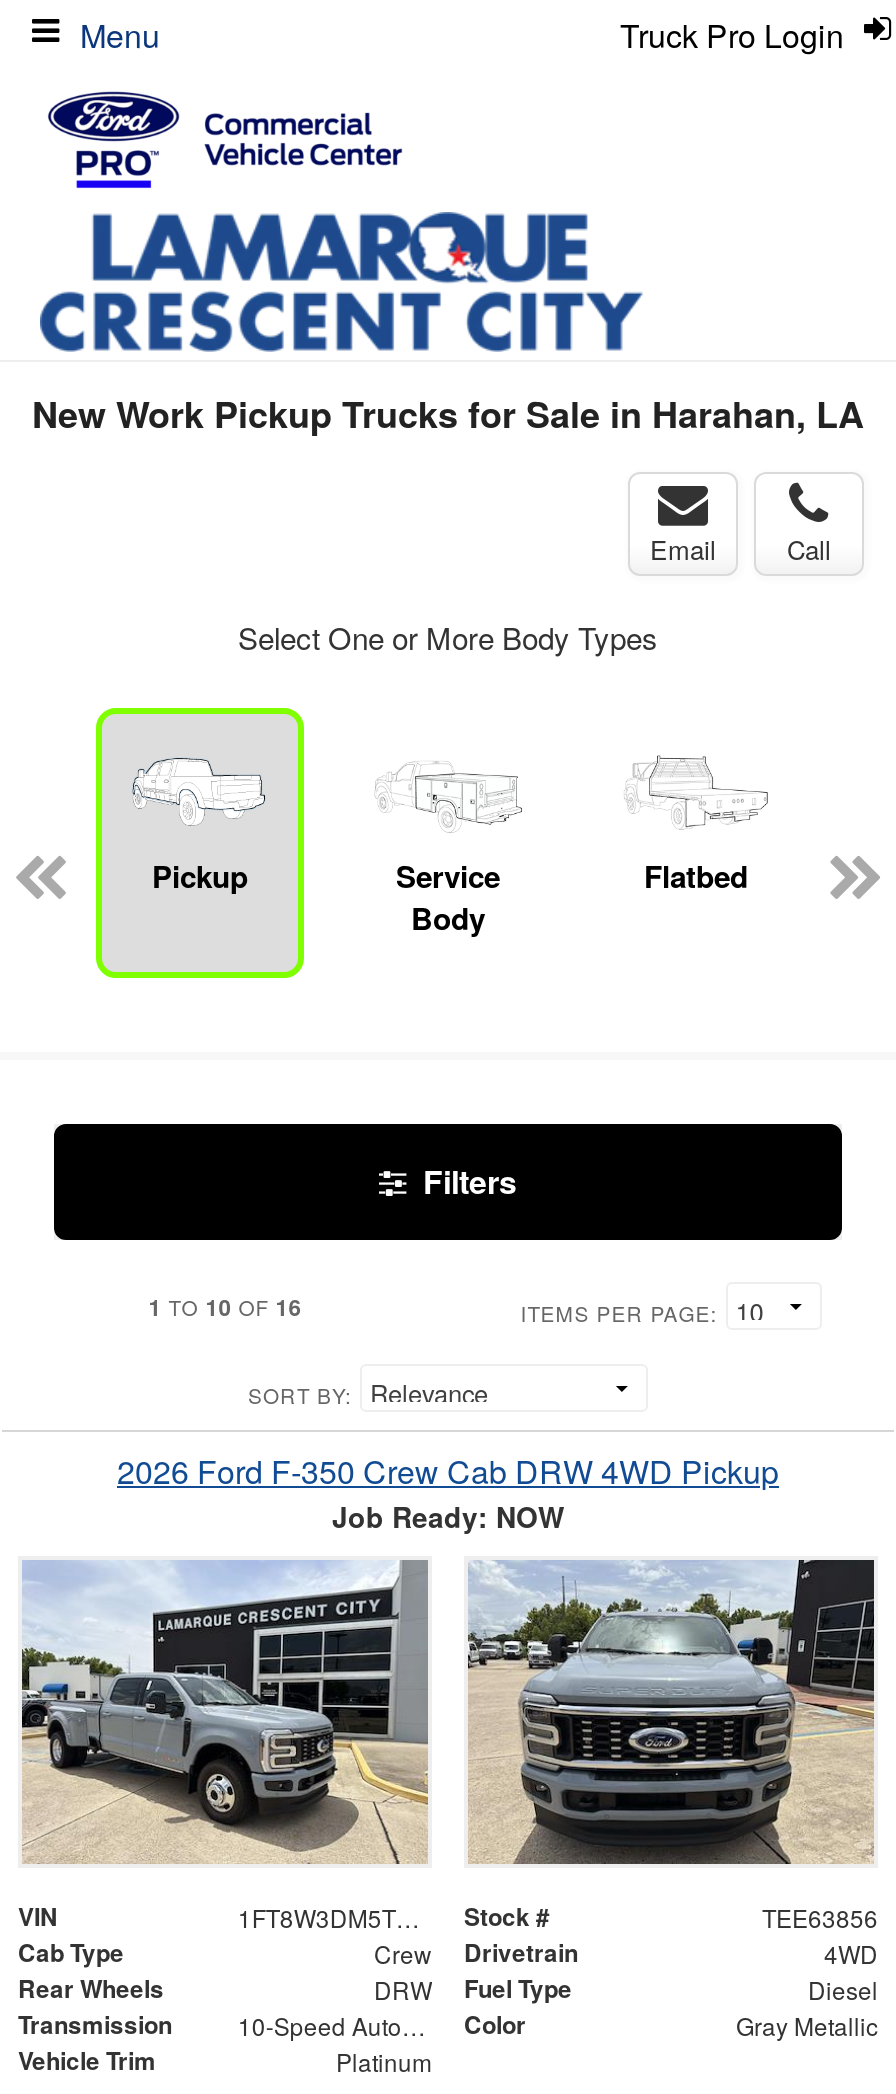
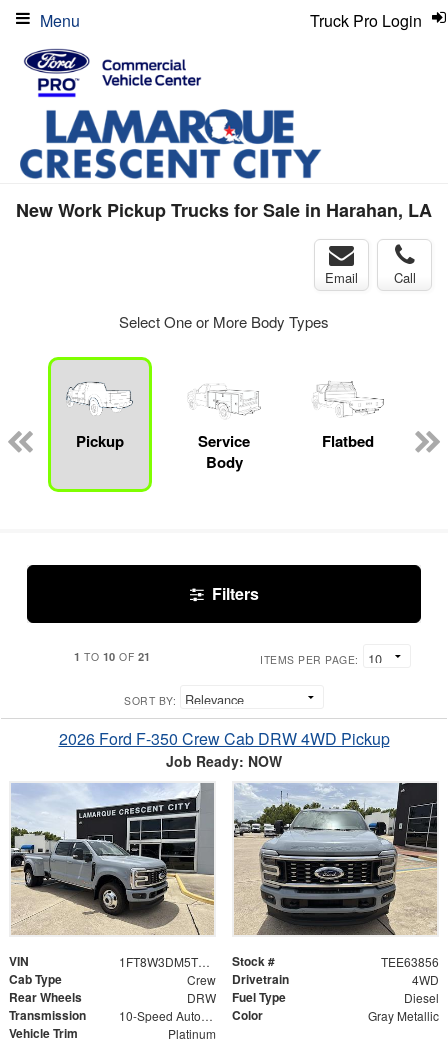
- 1 TO 10 OF 16
+ 1 TO 10 OF 21
